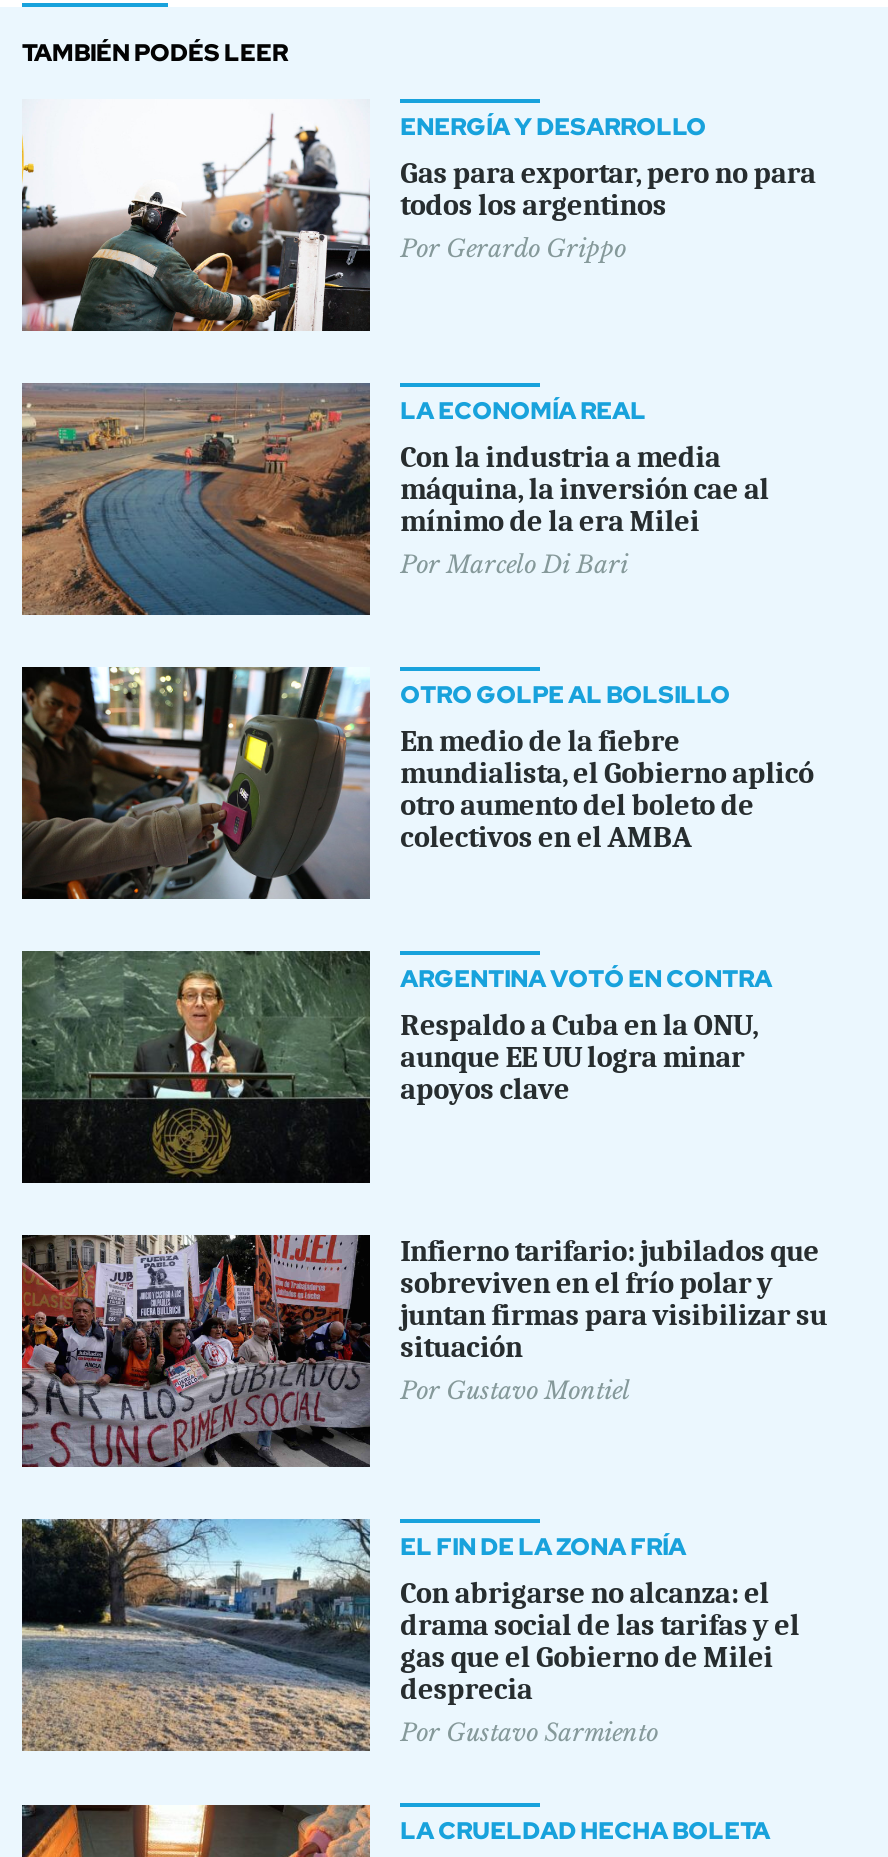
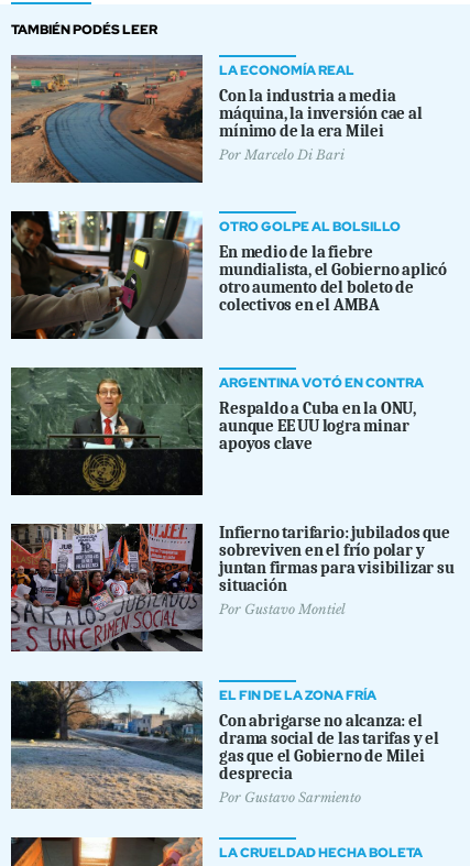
- [image]
- ENERGÍA Y DESARROLLO
- Gas para exportar, pero no para
- todos los argentinos
- Por Gerardo Grippo
